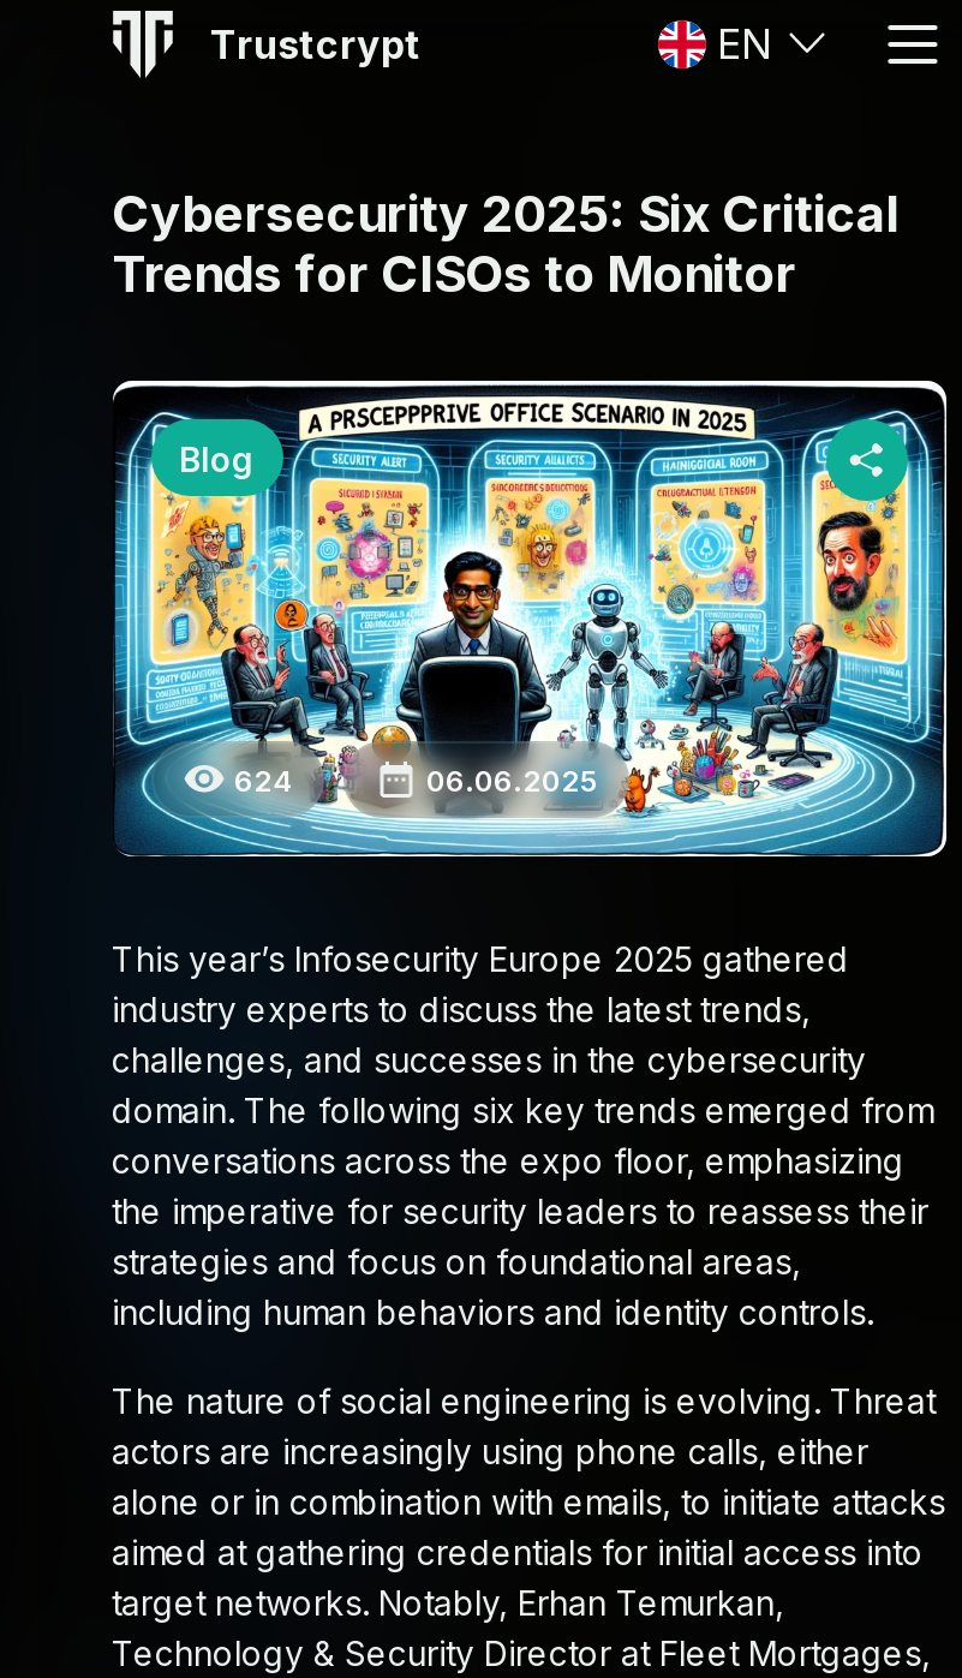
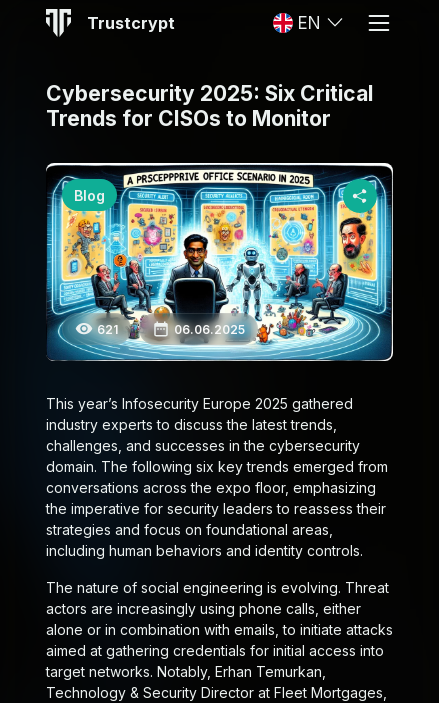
- 624
+ 621
